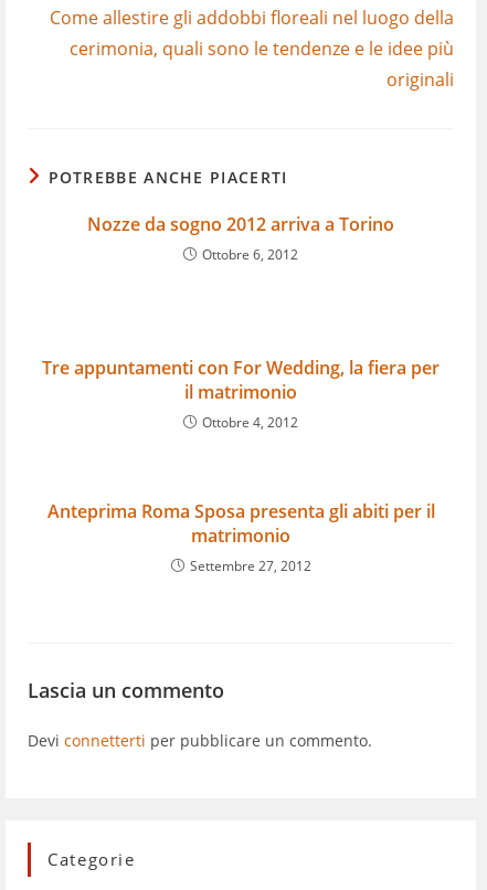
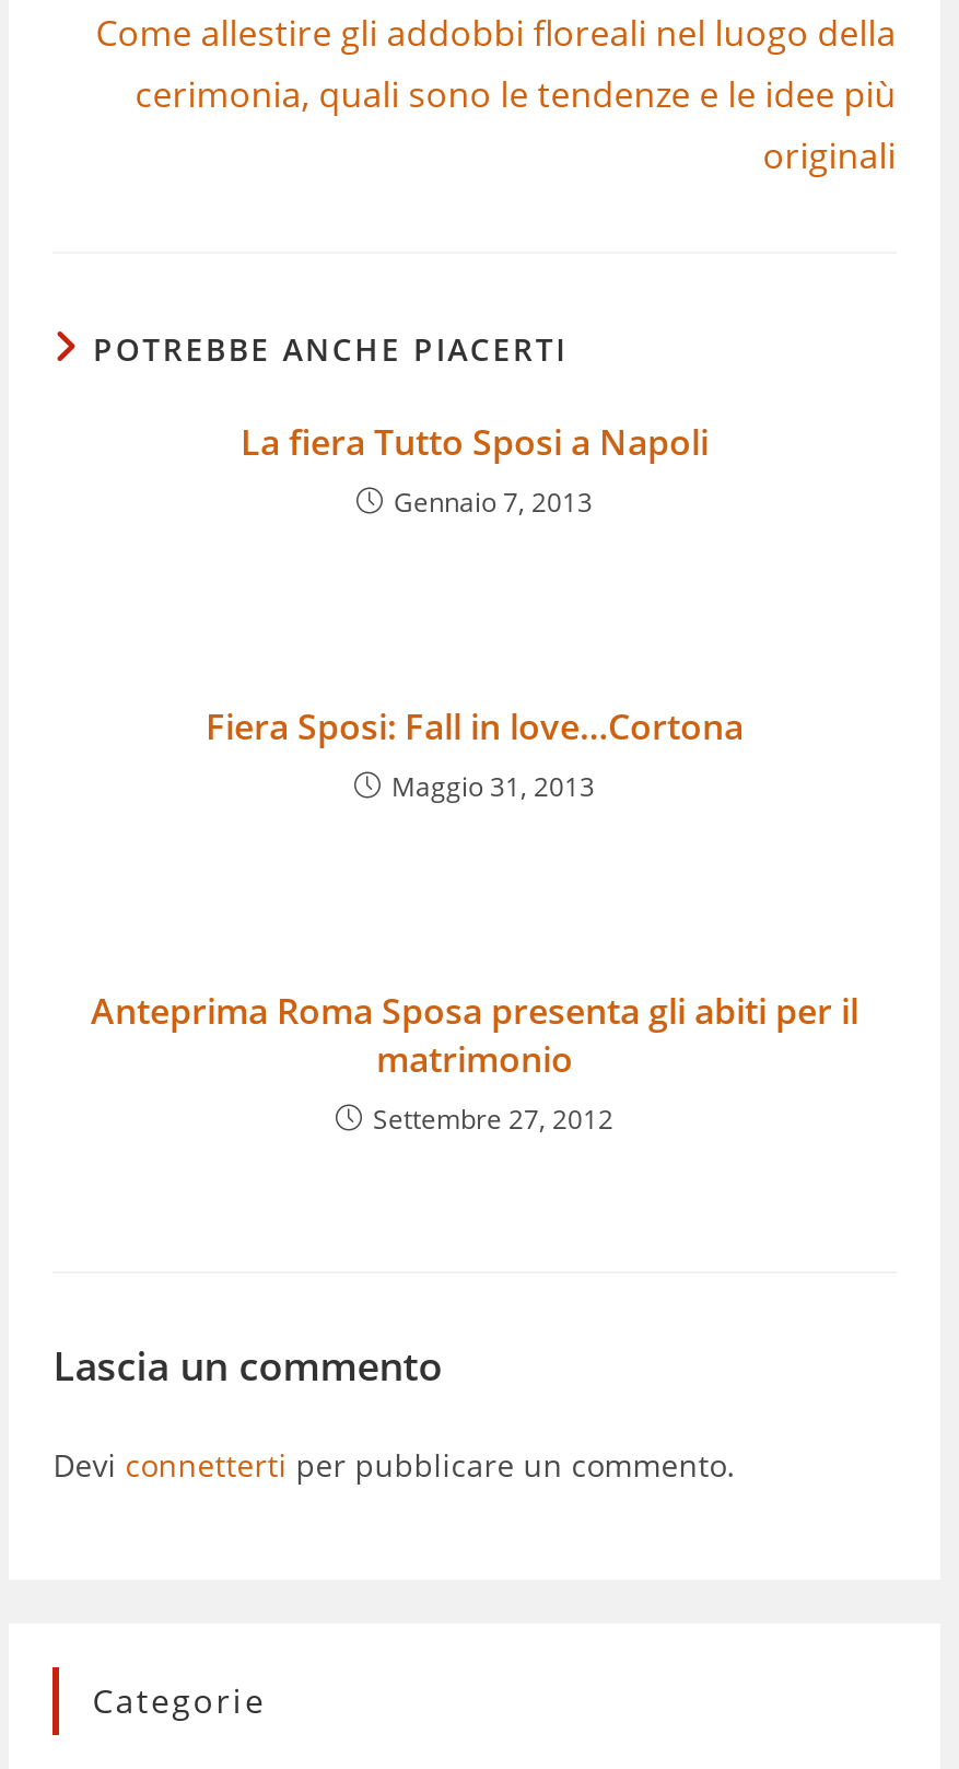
- Nozze da sogno 2012 arriva a Torino
- Ottobre 6, 2012
+ La fiera Tutto Sposi a Napoli
+ Gennaio 7, 2013

- Tre appuntamenti con For Wedding, la fiera per
- il matrimonio
- Ottobre 4, 2012
+ Fiera Sposi: Fall in love…Cortona
+ Maggio 31, 2013
